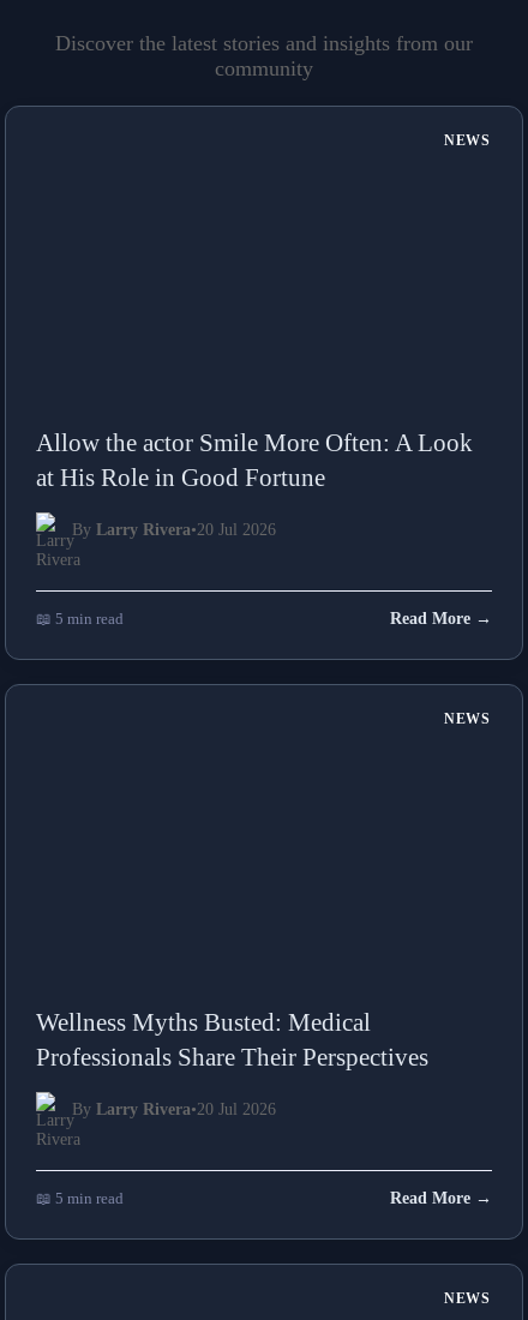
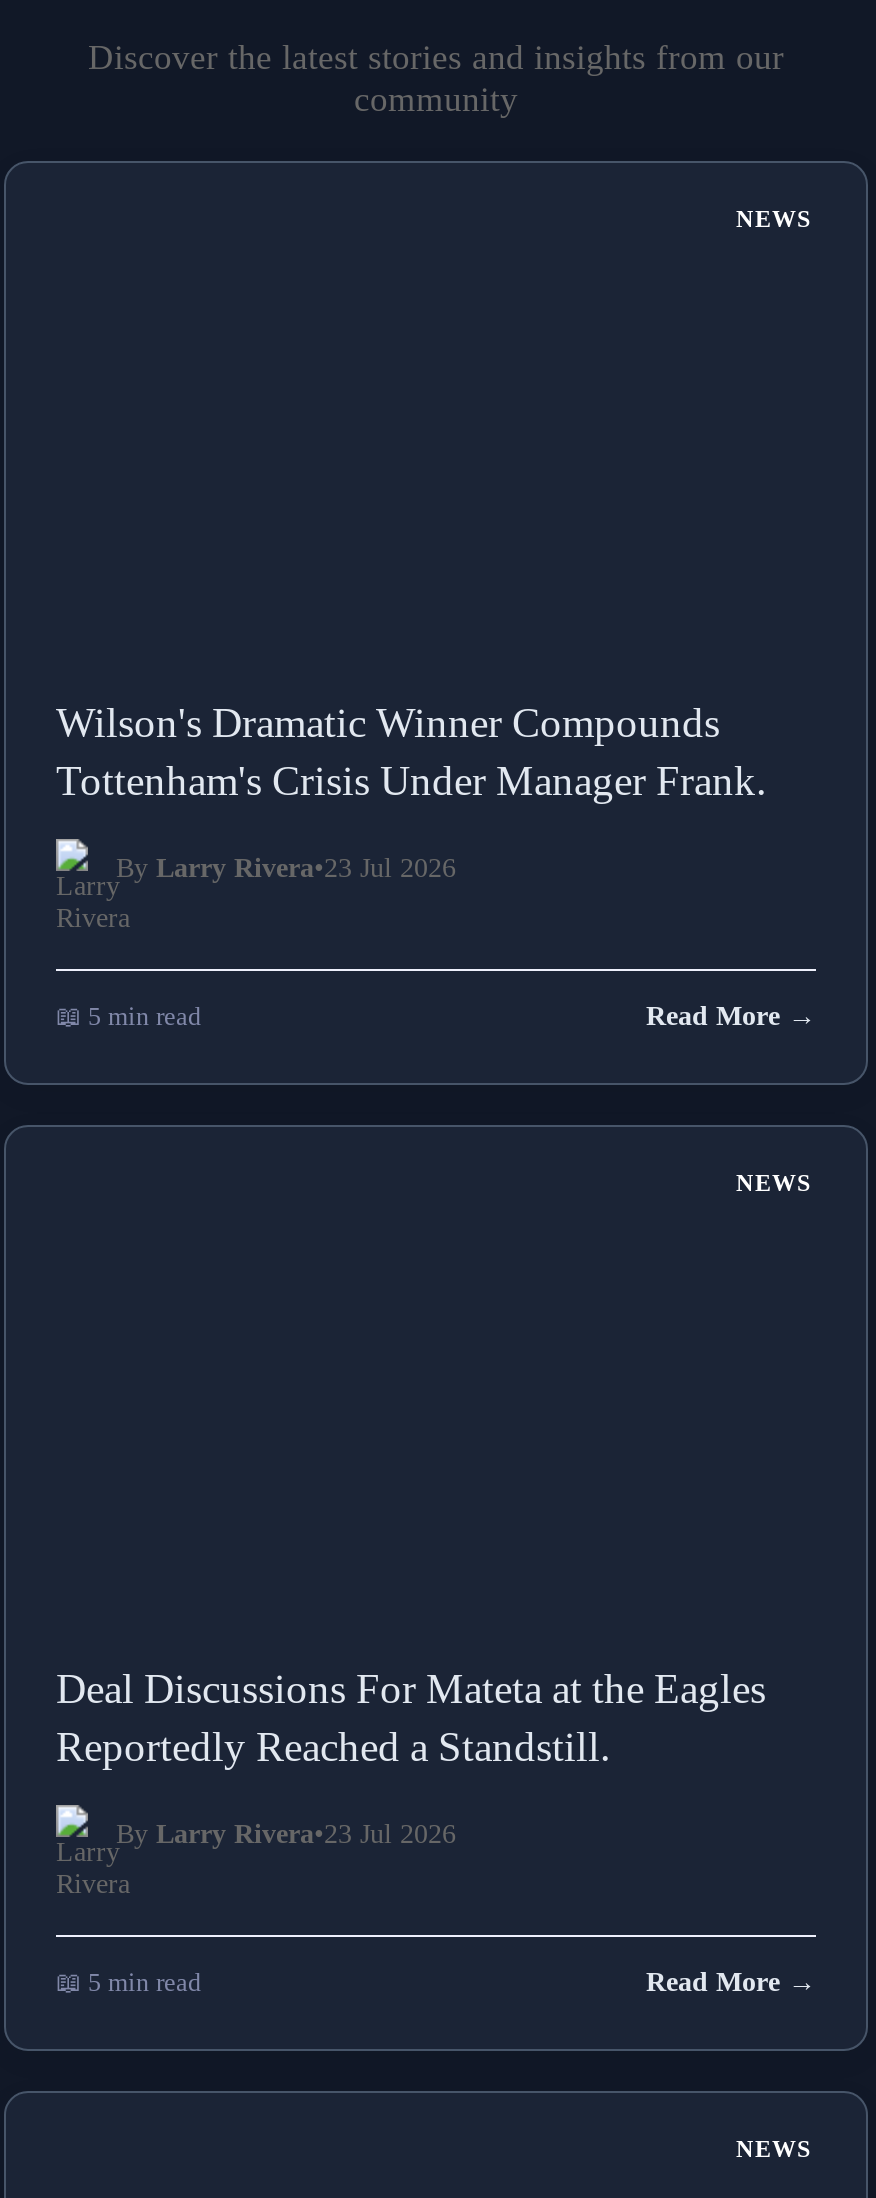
- Allow the actor Smile More Often: A Look
- at His Role in Good Fortune
+ Wilson's Dramatic Winner Compounds
+ Tottenham's Crisis Under Manager Frank.

- By Larry Rivera•20 Jul 2026
+ By Larry Rivera•23 Jul 2026

- Wellness Myths Busted: Medical
- Professionals Share Their Perspectives
+ Deal Discussions For Mateta at the Eagles
+ Reportedly Reached a Standstill.

- By Larry Rivera•20 Jul 2026
+ By Larry Rivera•23 Jul 2026
